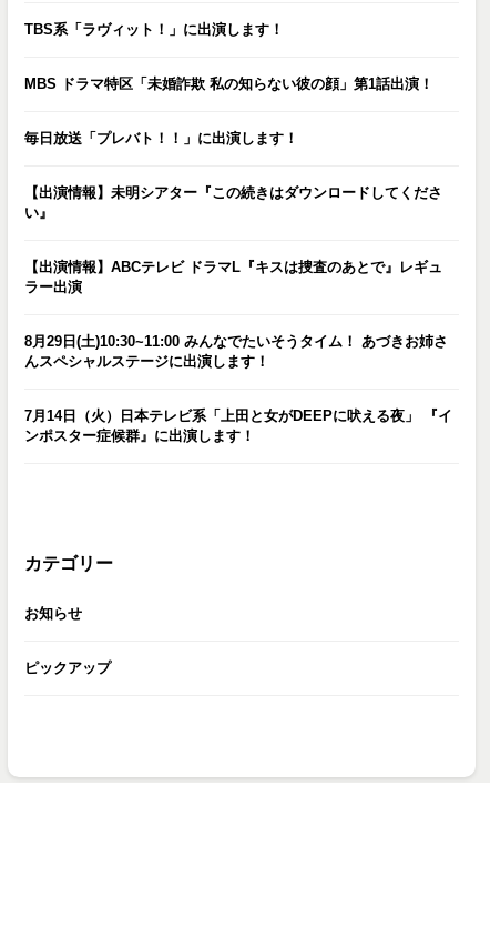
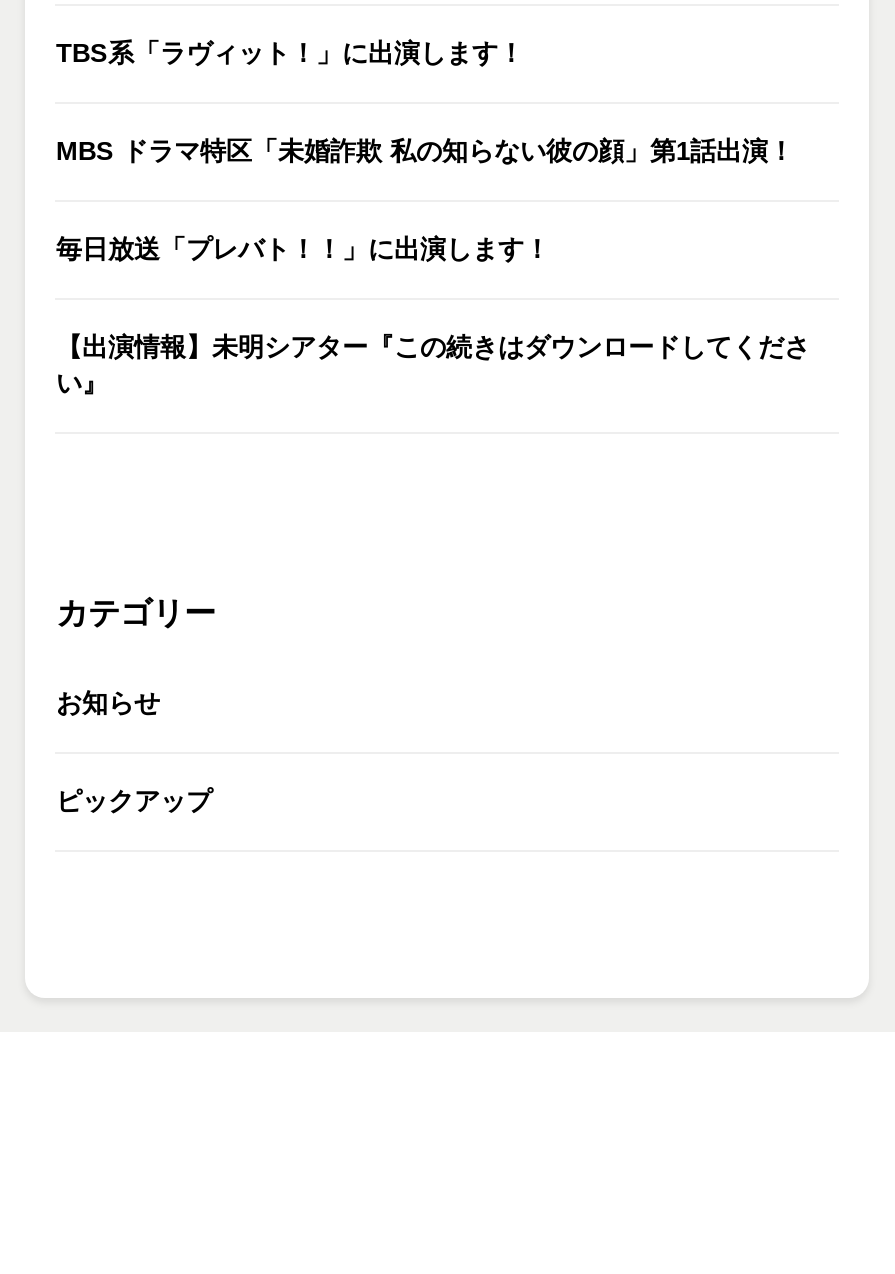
- 【出演情報】ABCテレビ ドラマL『キスは捜査のあとで』レギュ
- ラー出演
- 8月29日(土)10:30~11:00 みんなでたいそうタイム！ あづきお姉さ
- んスペシャルステージに出演します！
- 7月14日（火）日本テレビ系「上田と女がDEEPに吠える夜」 『イ
- ンポスター症候群』に出演します！
